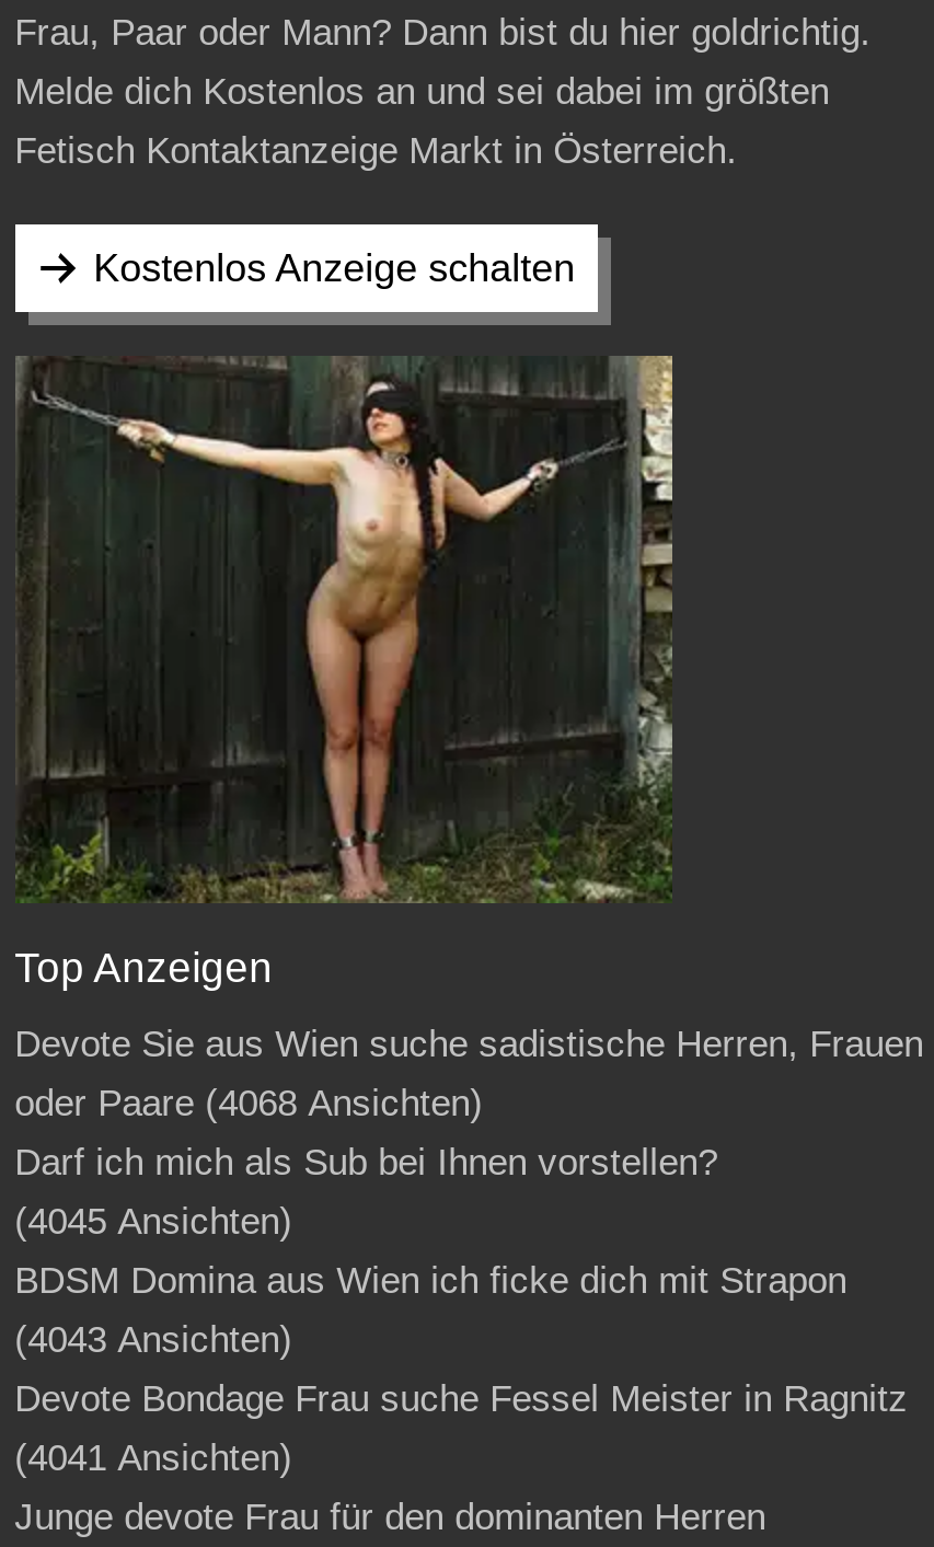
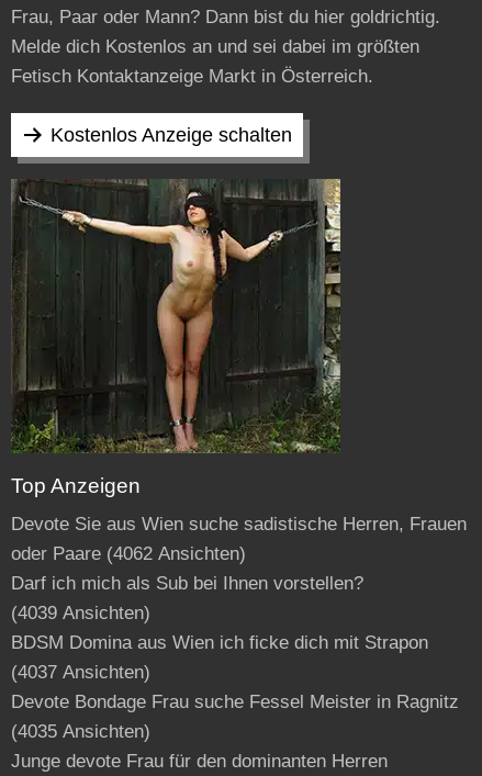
- oder Paare (4068 Ansichten)
+ oder Paare (4062 Ansichten)

- (4045 Ansichten)
+ (4039 Ansichten)

- (4043 Ansichten)
+ (4037 Ansichten)

- (4041 Ansichten)
+ (4035 Ansichten)
